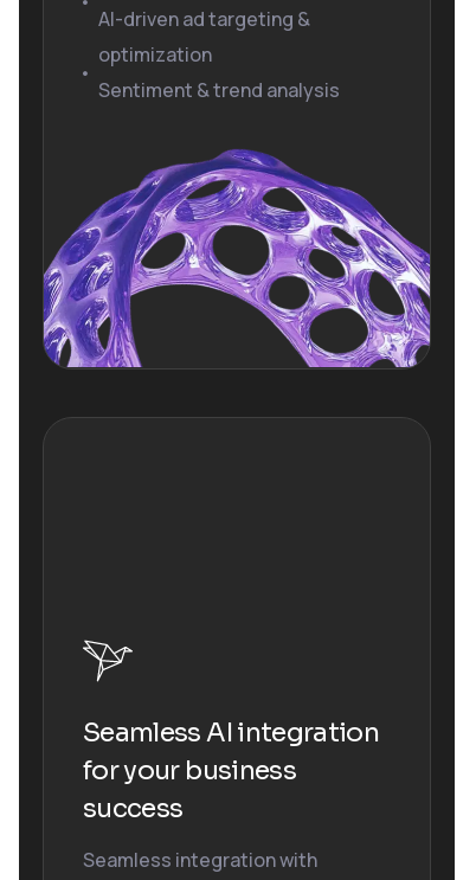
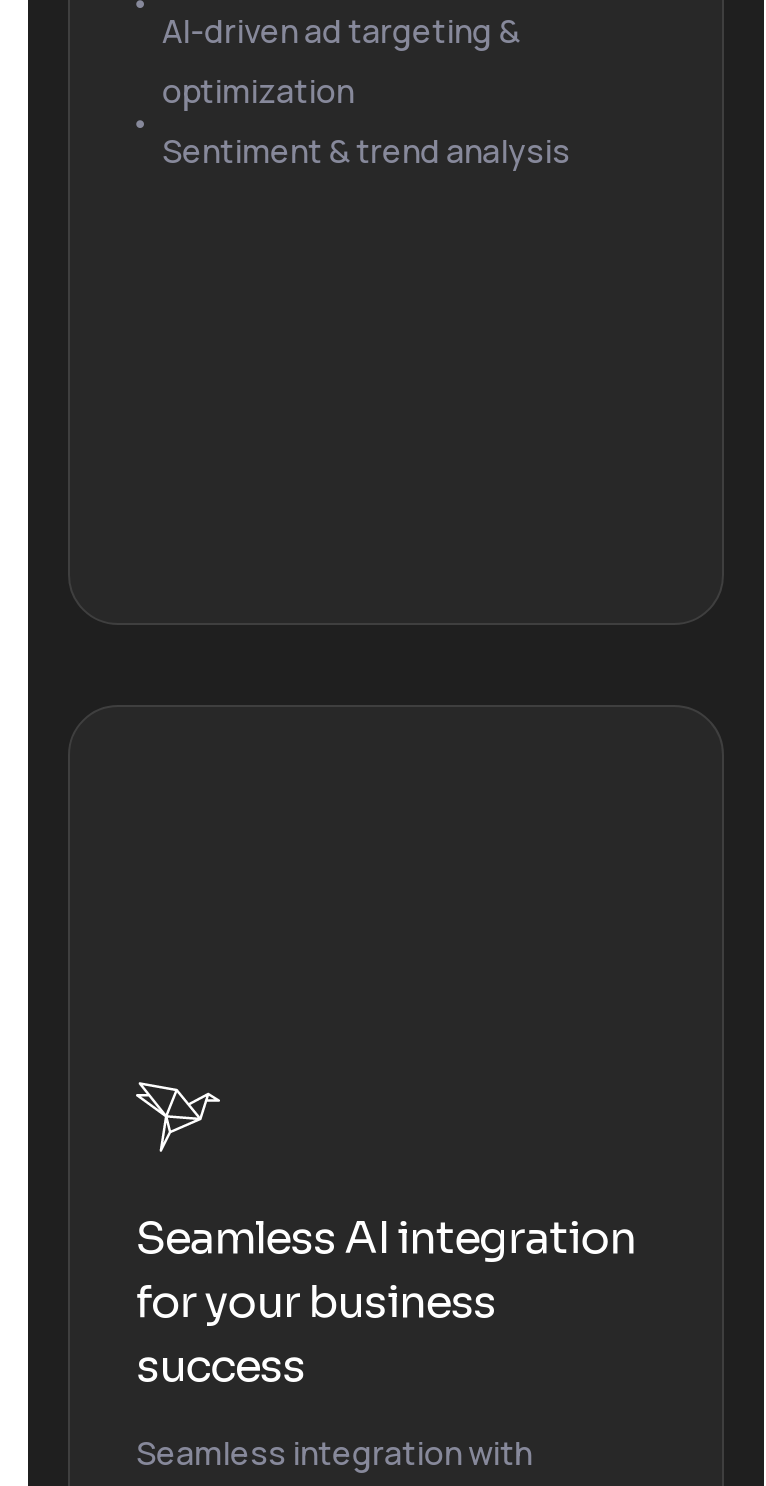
- [image]
